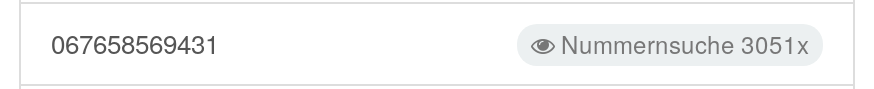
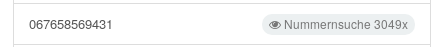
- Nummernsuche 3051x
+ Nummernsuche 3049x
